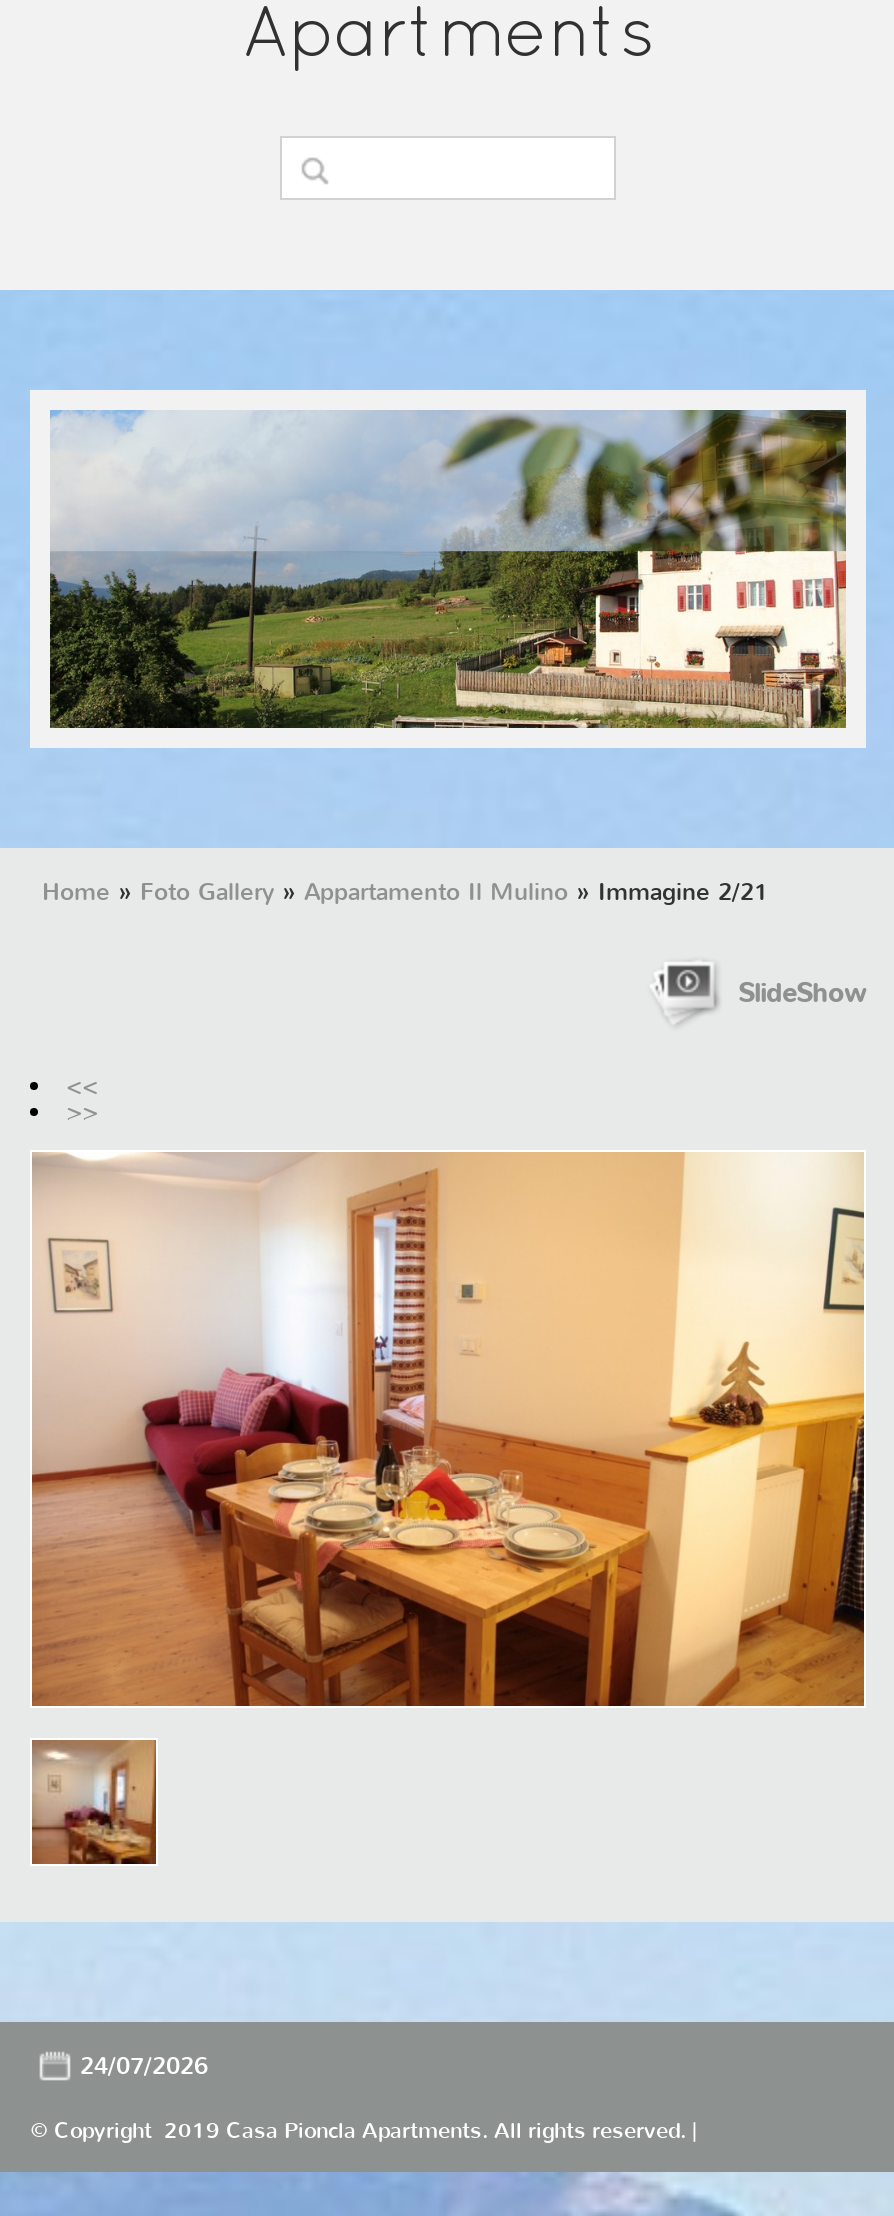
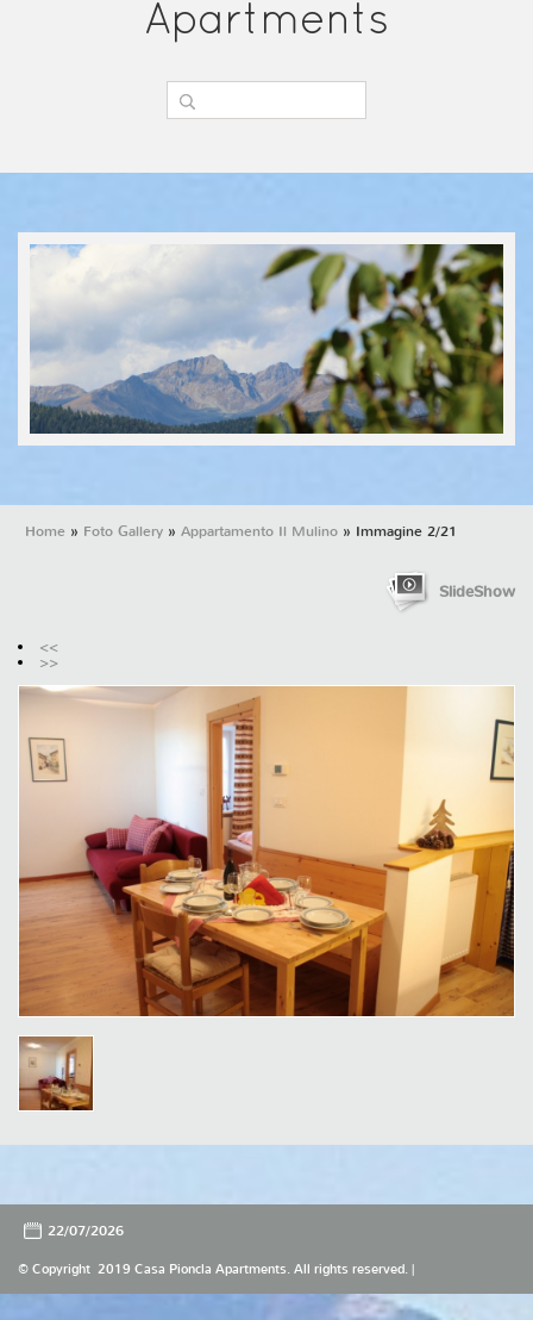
- [image]
+ [image]

- 24/07/2026
+ 22/07/2026
